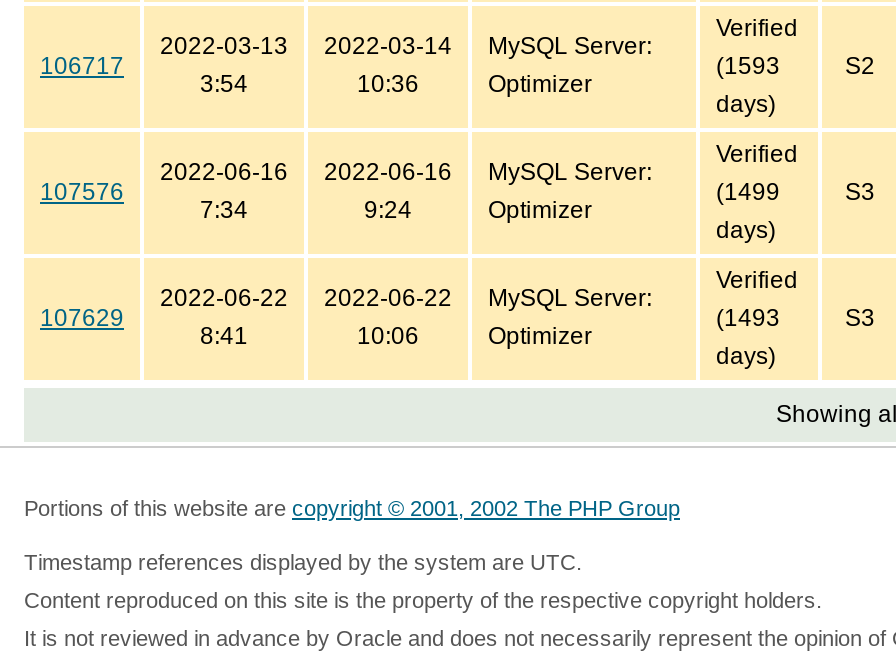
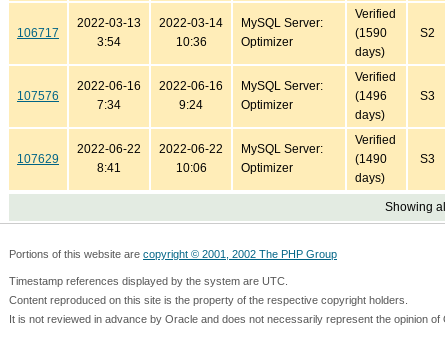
- (1593
+ (1590

- (1499
+ (1496

- (1493
+ (1490
